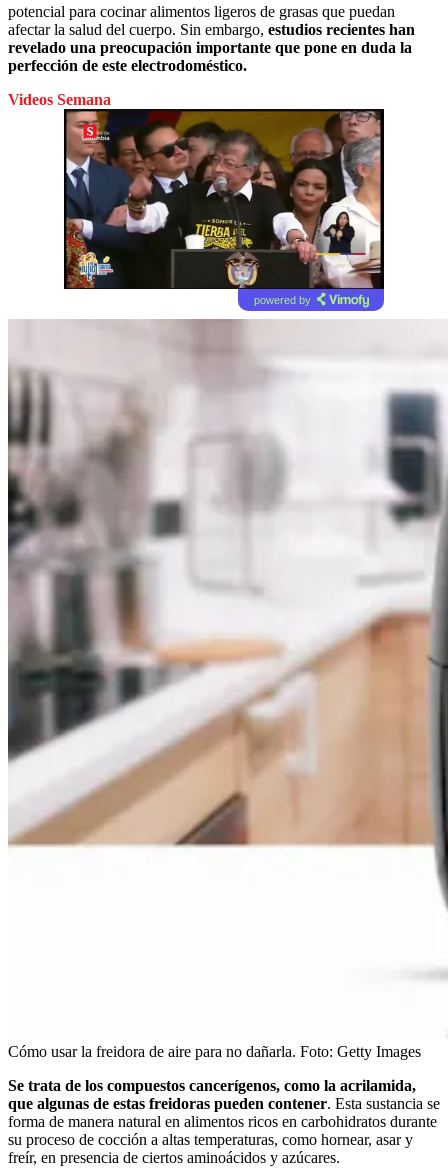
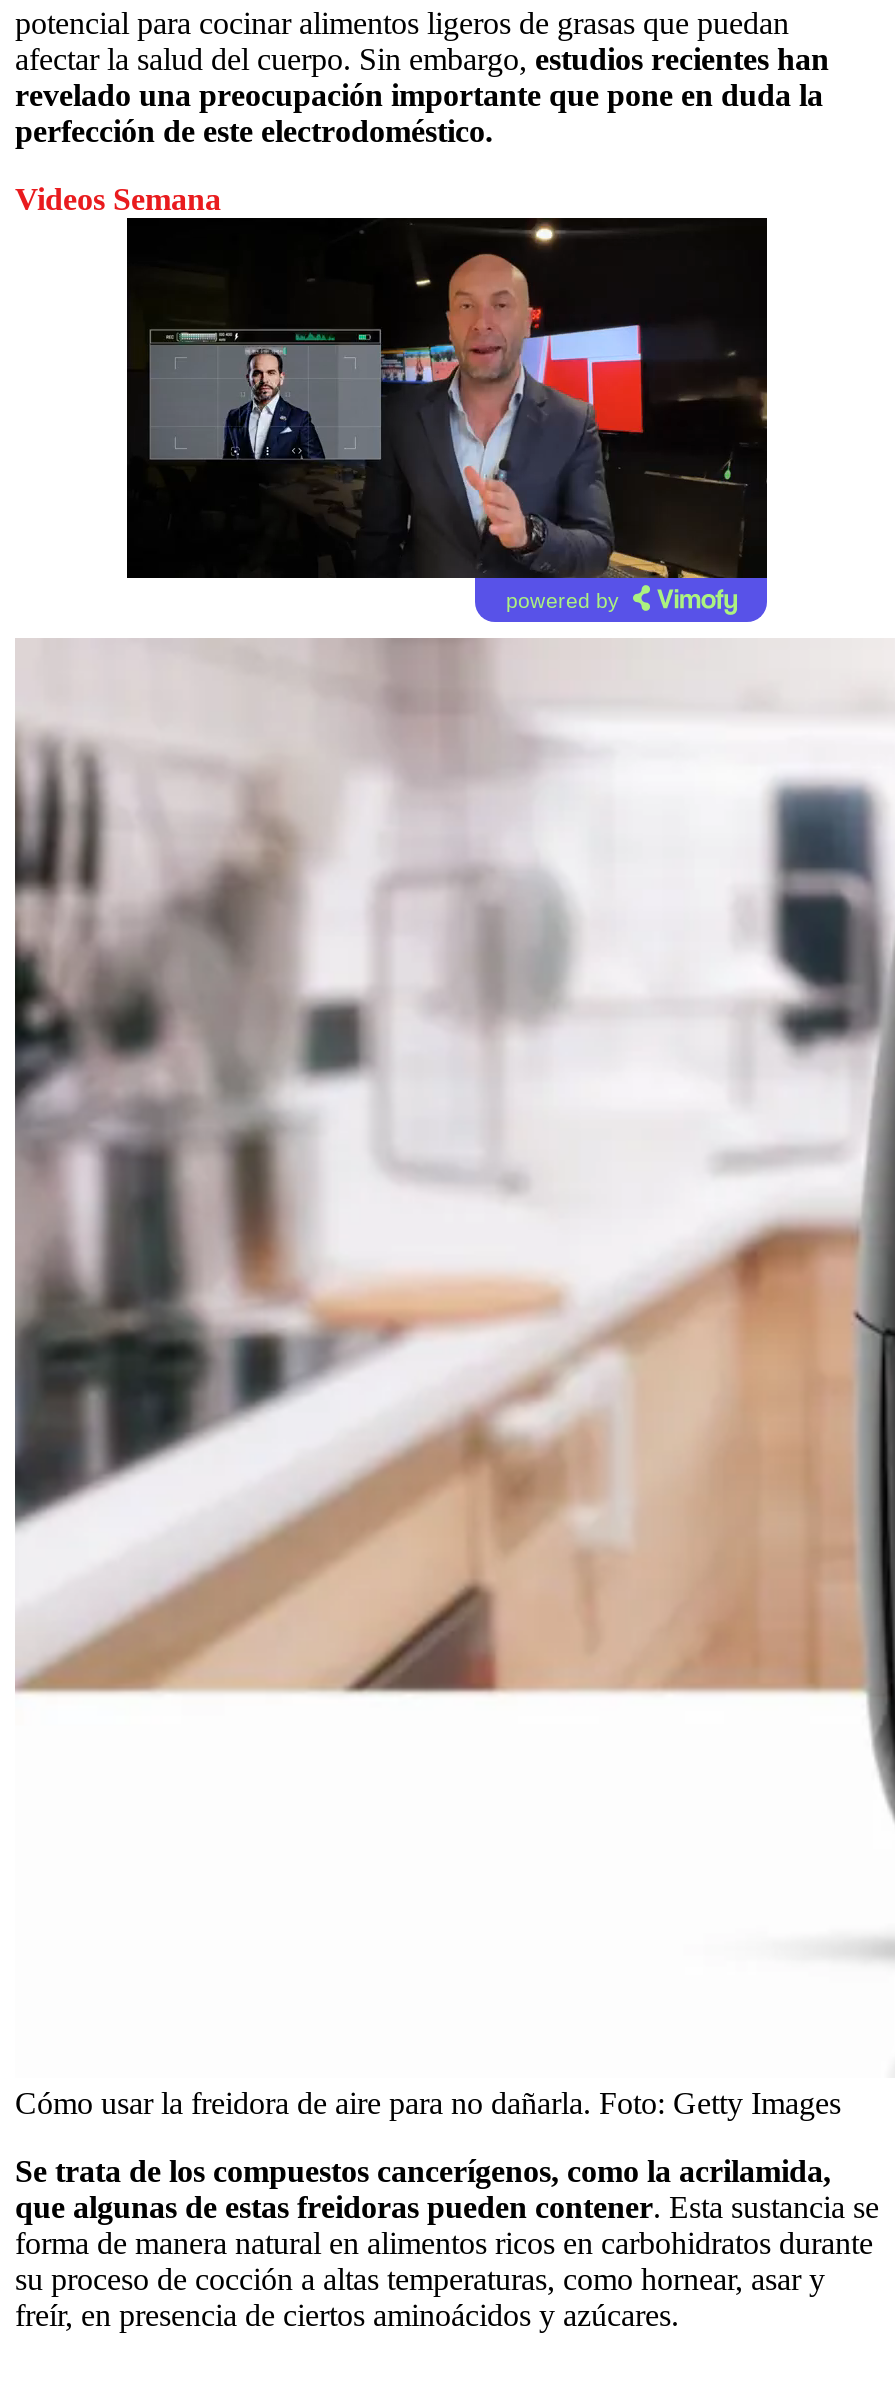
- [image]
+ [image]
